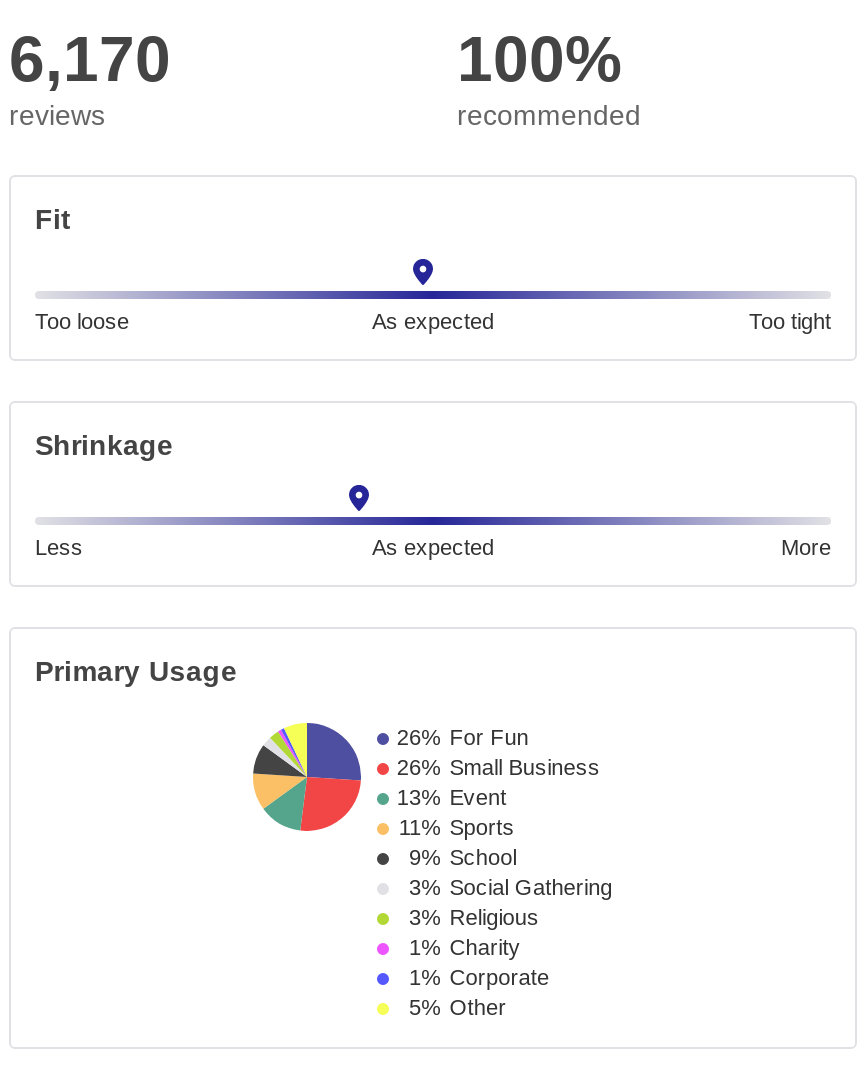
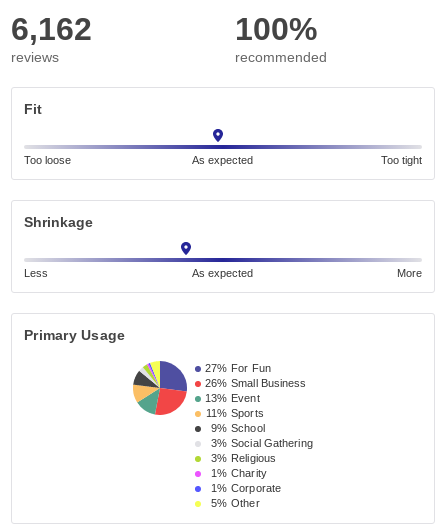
- 6,170
+ 6,162

- 26% For Fun
+ 27% For Fun
